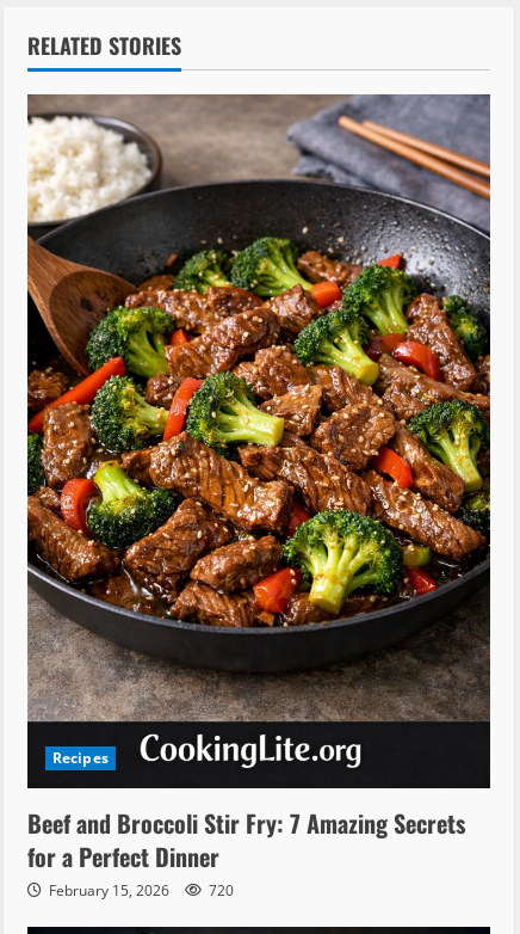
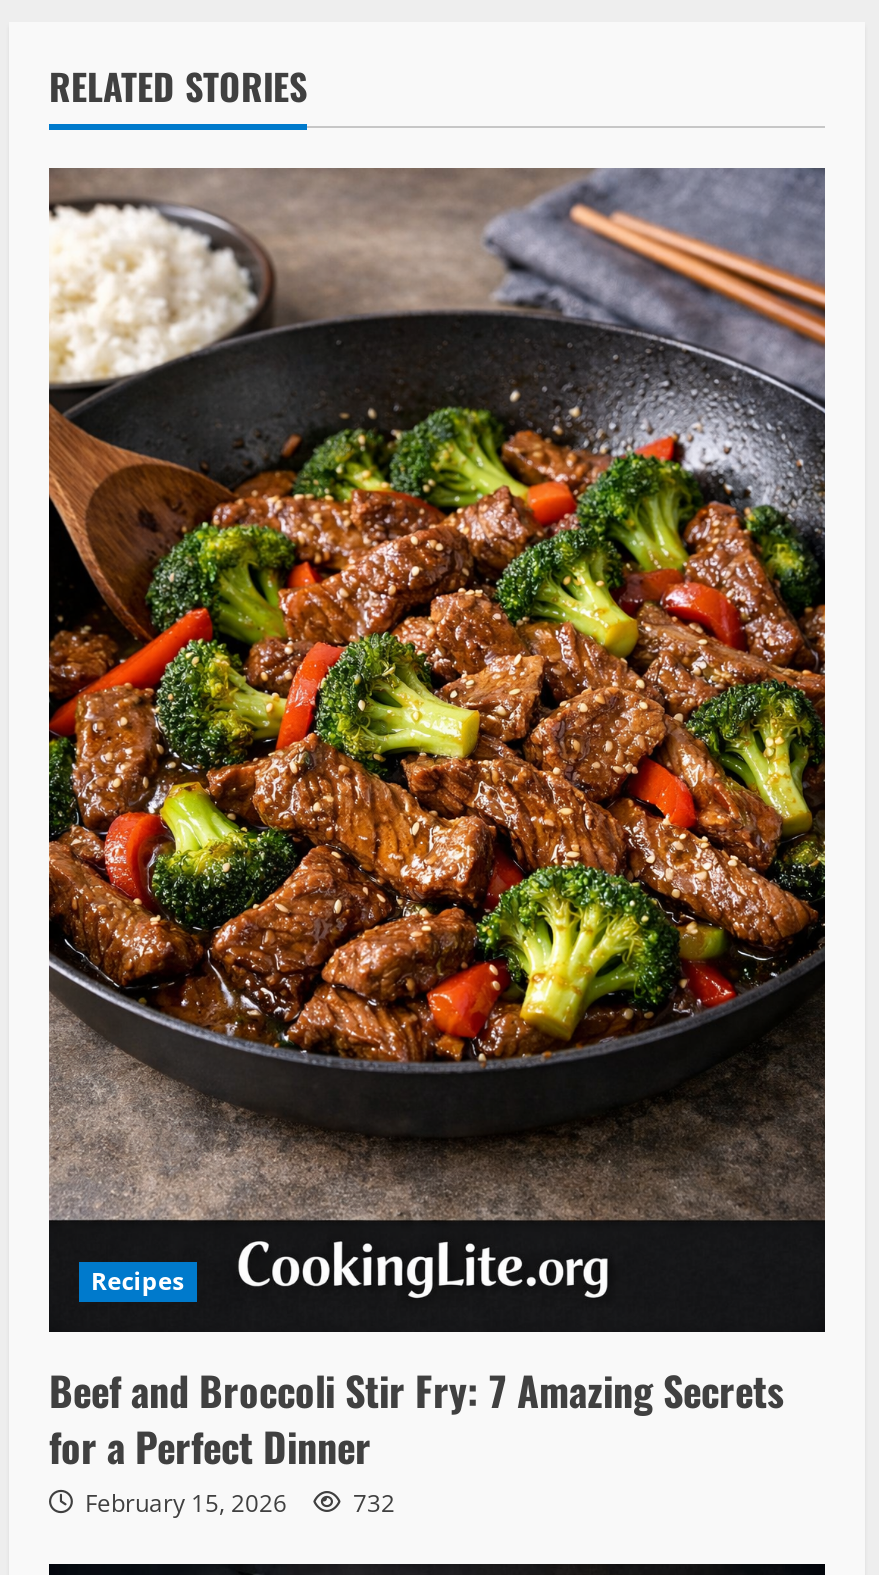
- February 15, 2026 720
+ February 15, 2026 732
